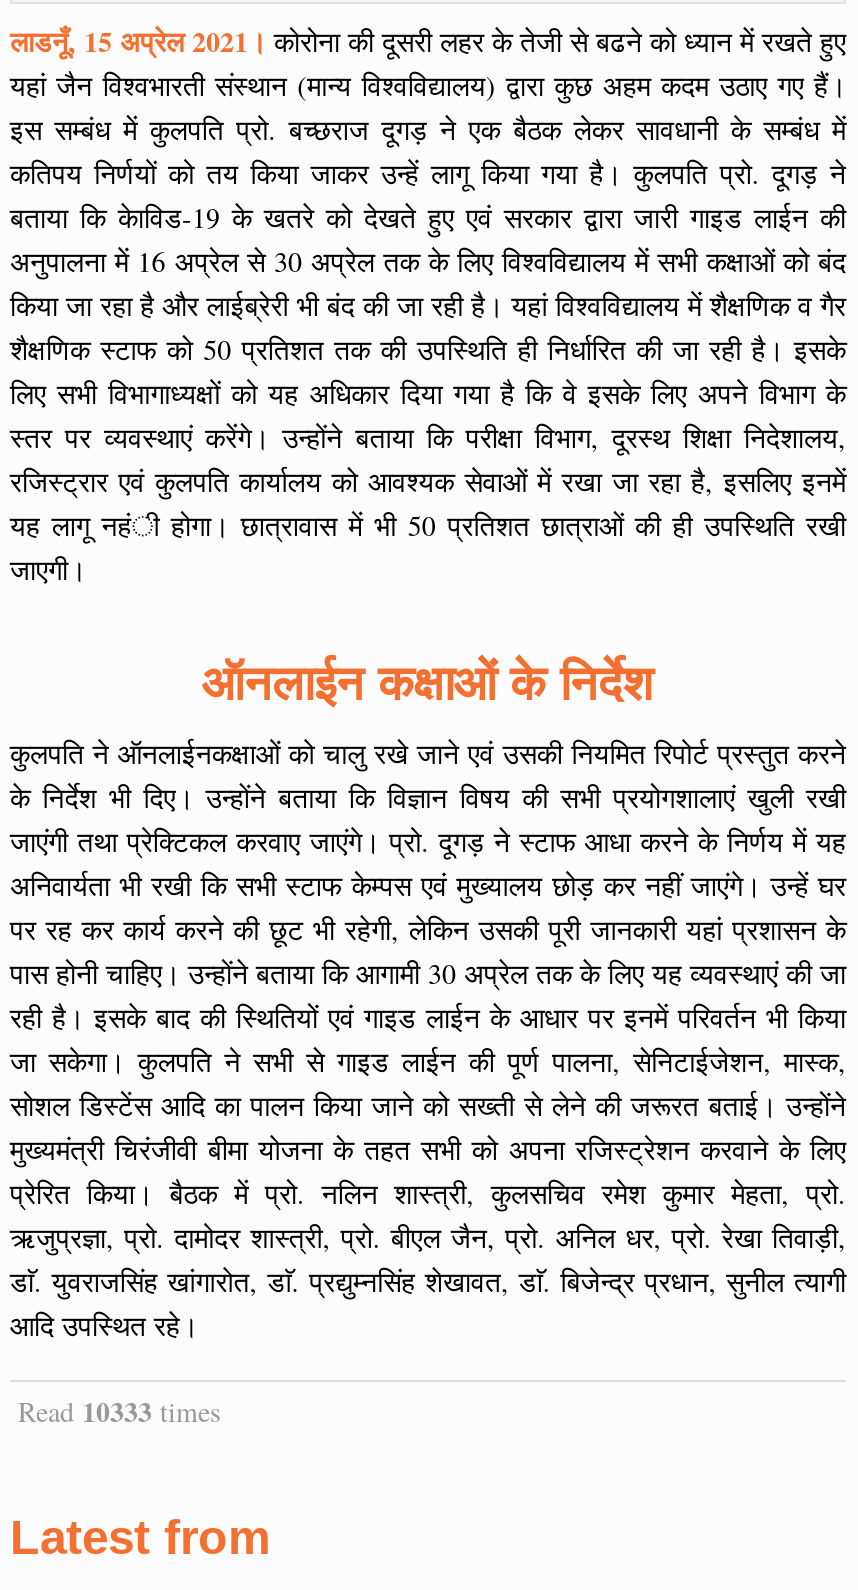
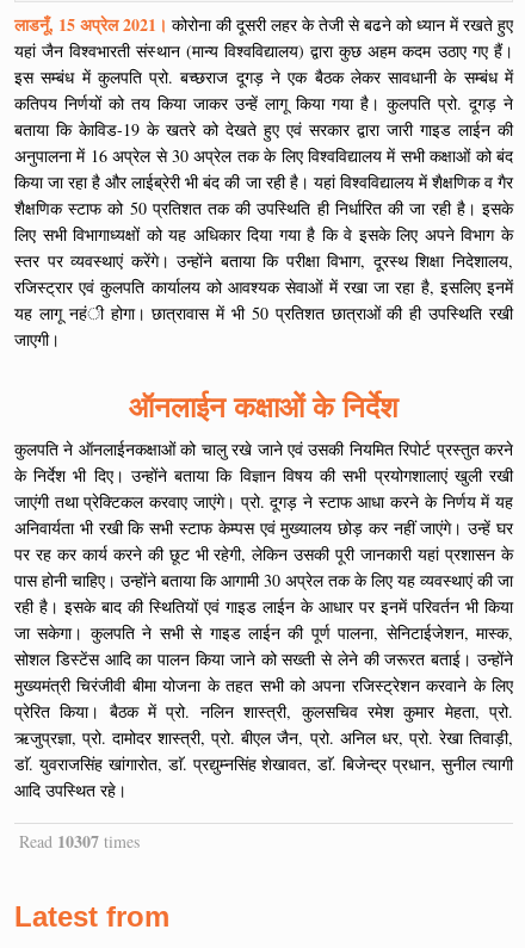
- Read 10333 times
+ Read 10307 times
